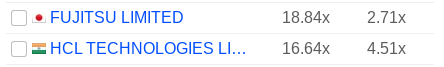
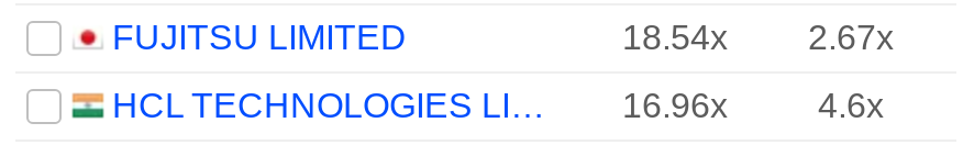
- 18.84x
- 2.71x
+ 18.54x
+ 2.67x

- 16.64x
- 4.51x
+ 16.96x
+ 4.6x
